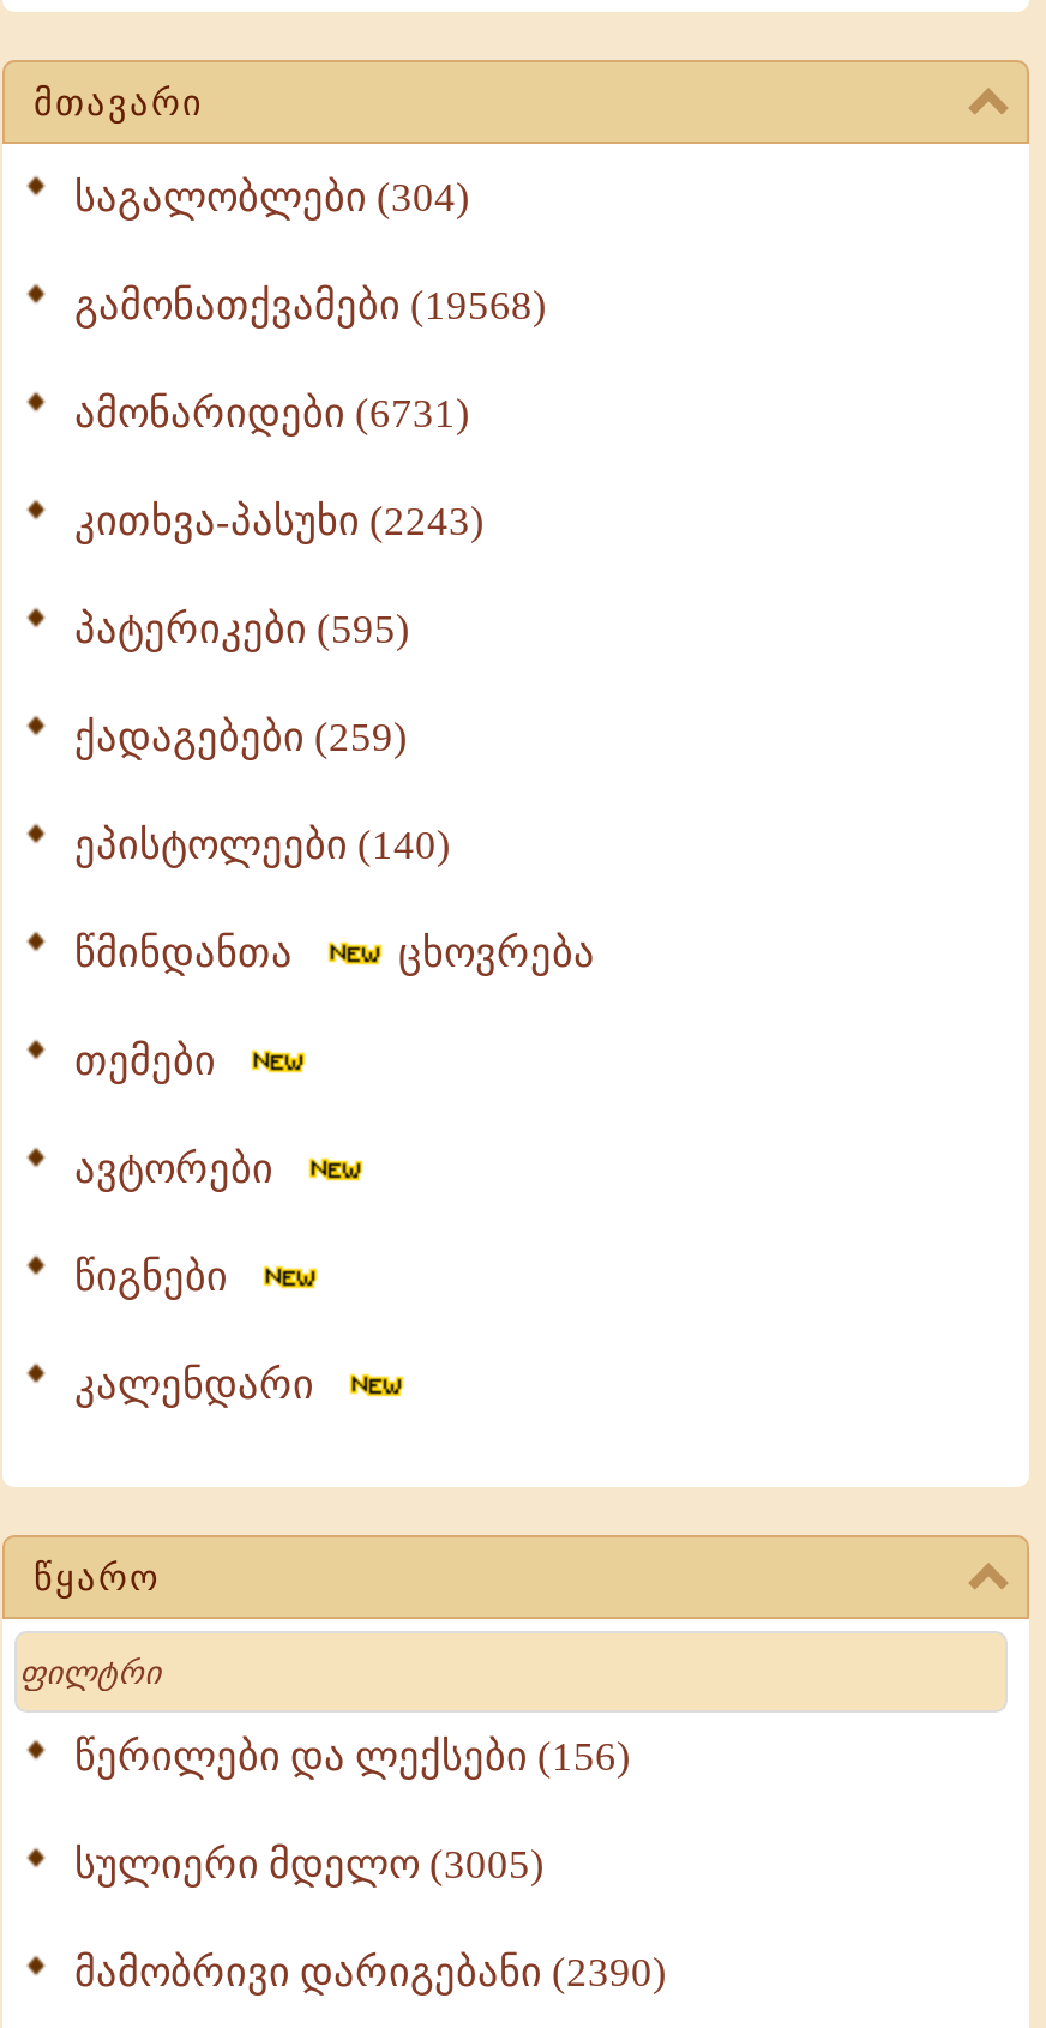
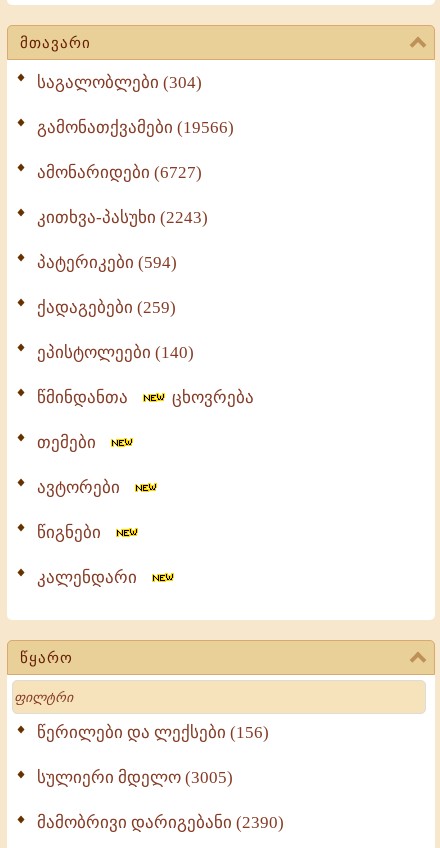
- გამონათქვამები (19568)
+ გამონათქვამები (19566)

- ამონარიდები (6731)
+ ამონარიდები (6727)

- პატერიკები (595)
+ პატერიკები (594)
